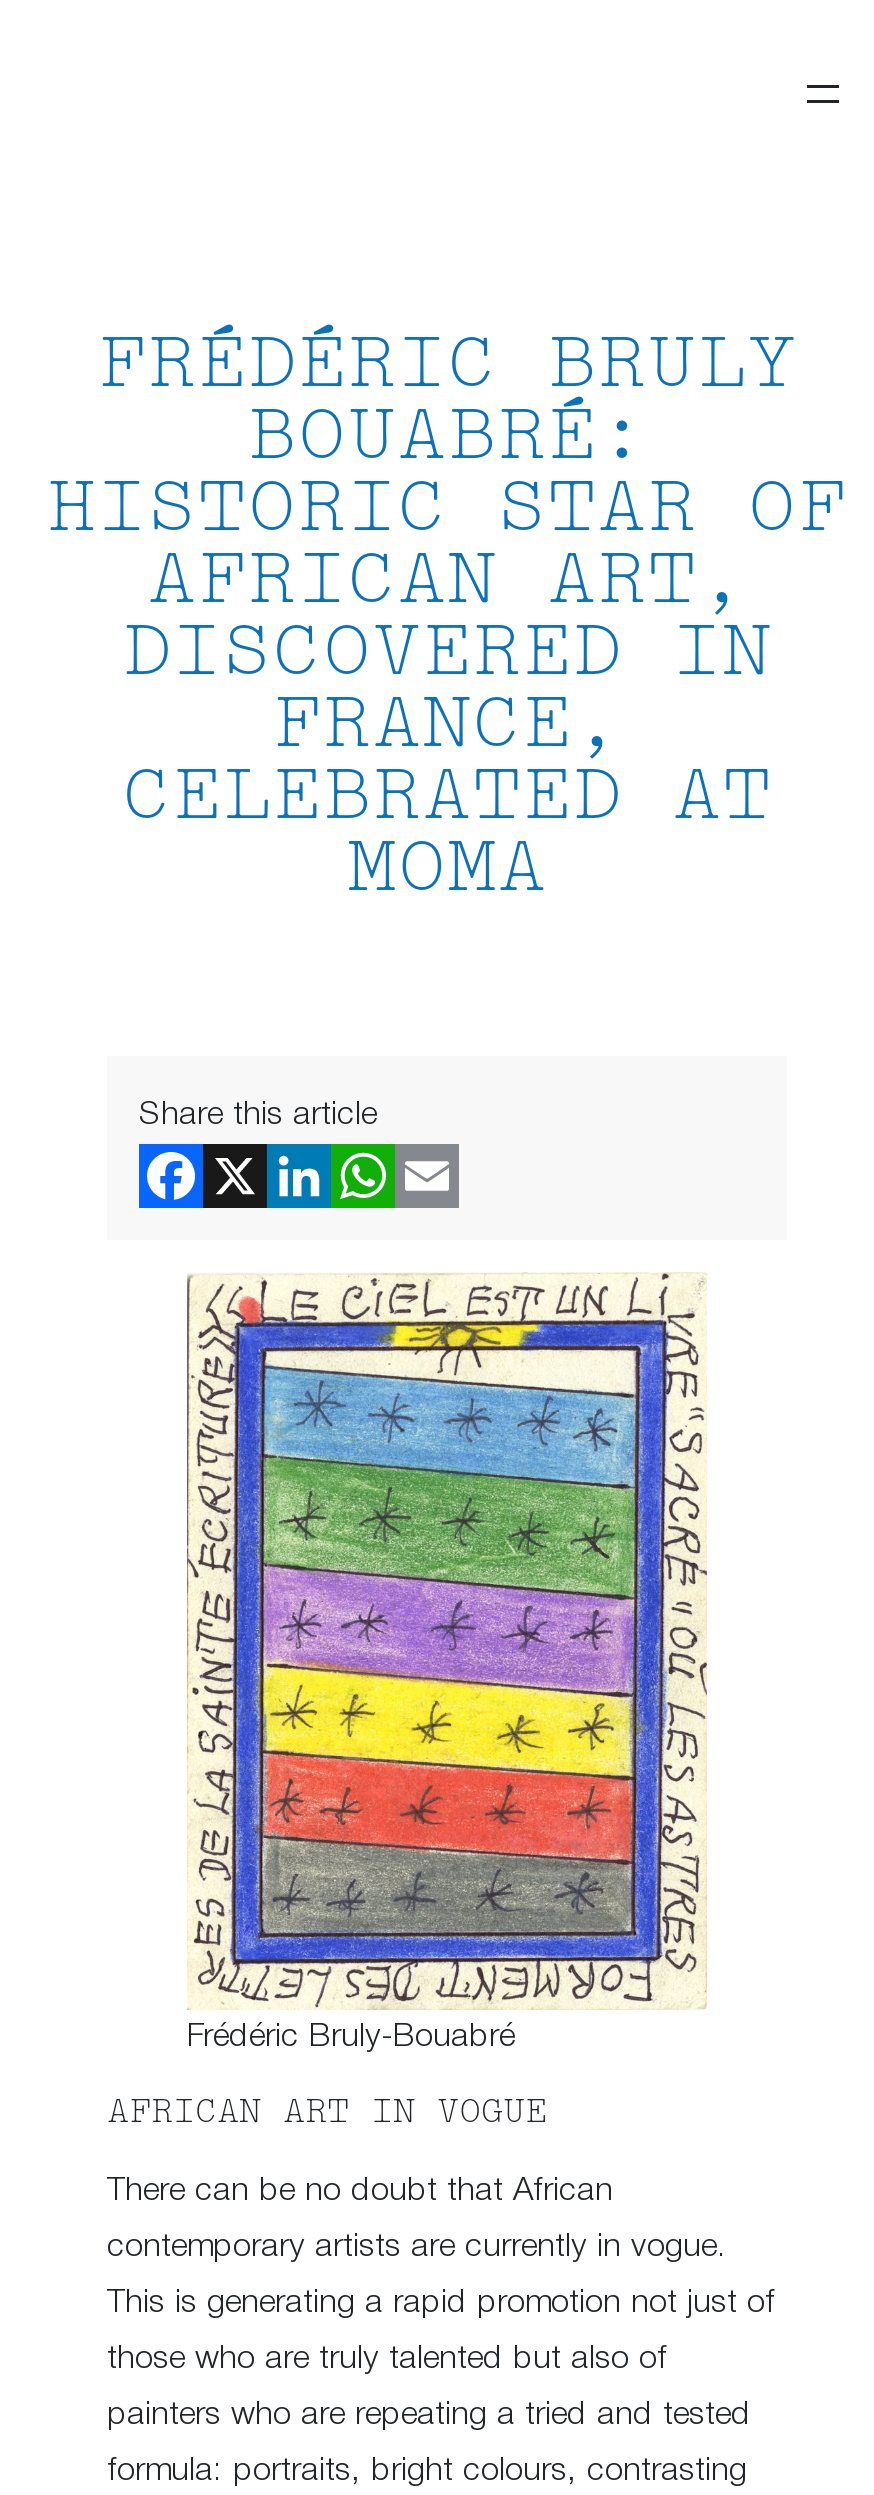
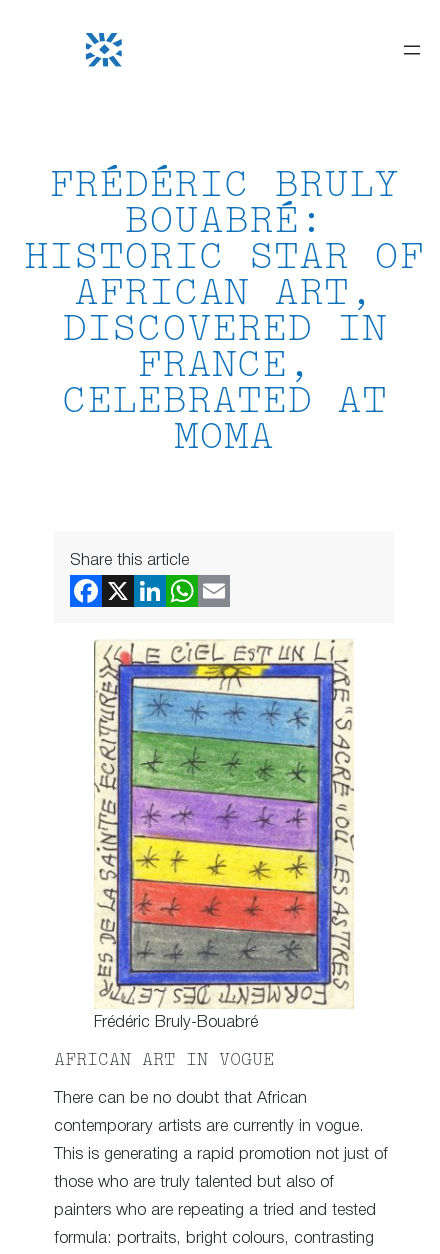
+ [image]
